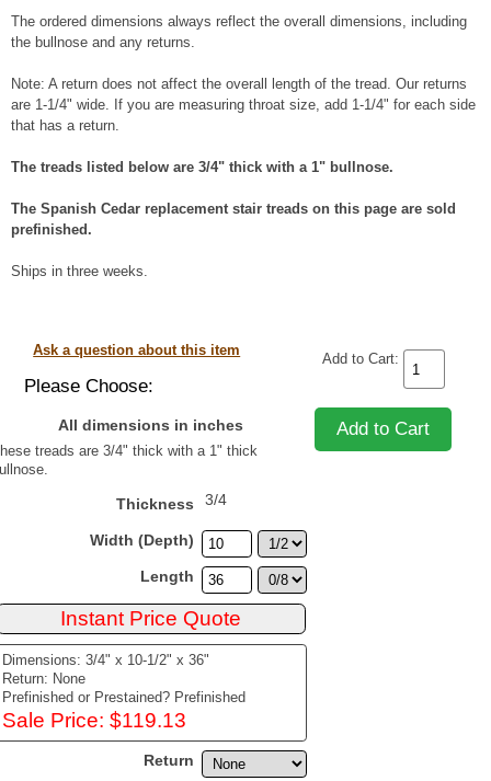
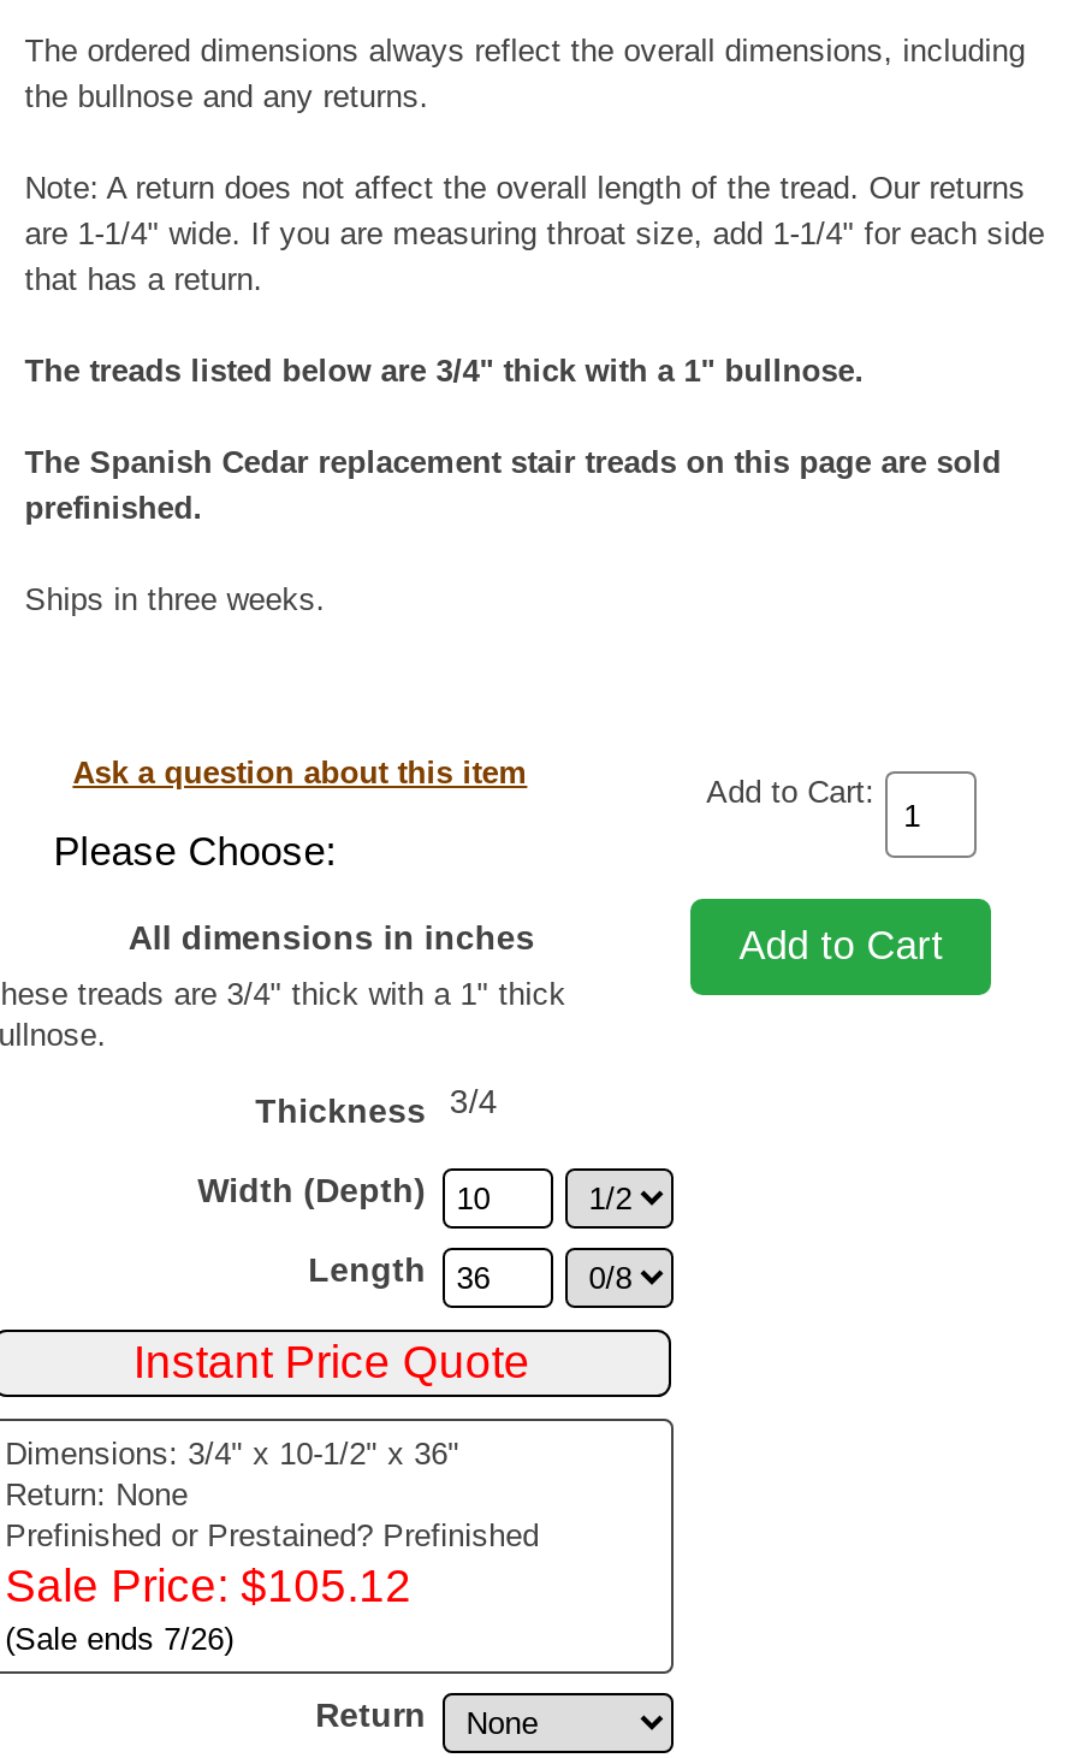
- Sale Price: $119.13
+ Sale Price: $105.12
+ (Sale ends 7/26)
